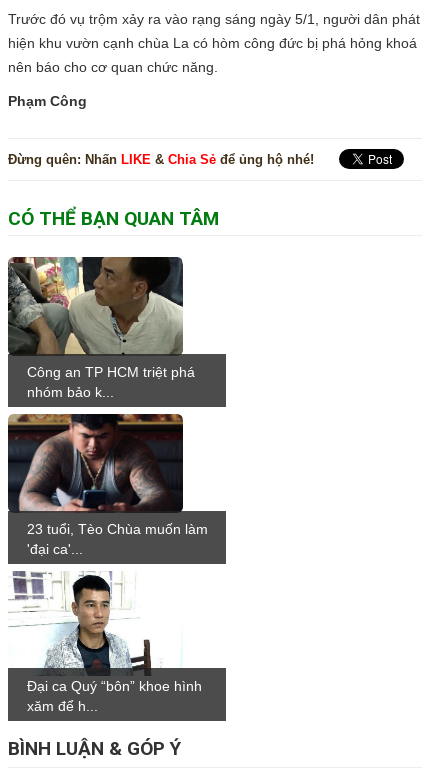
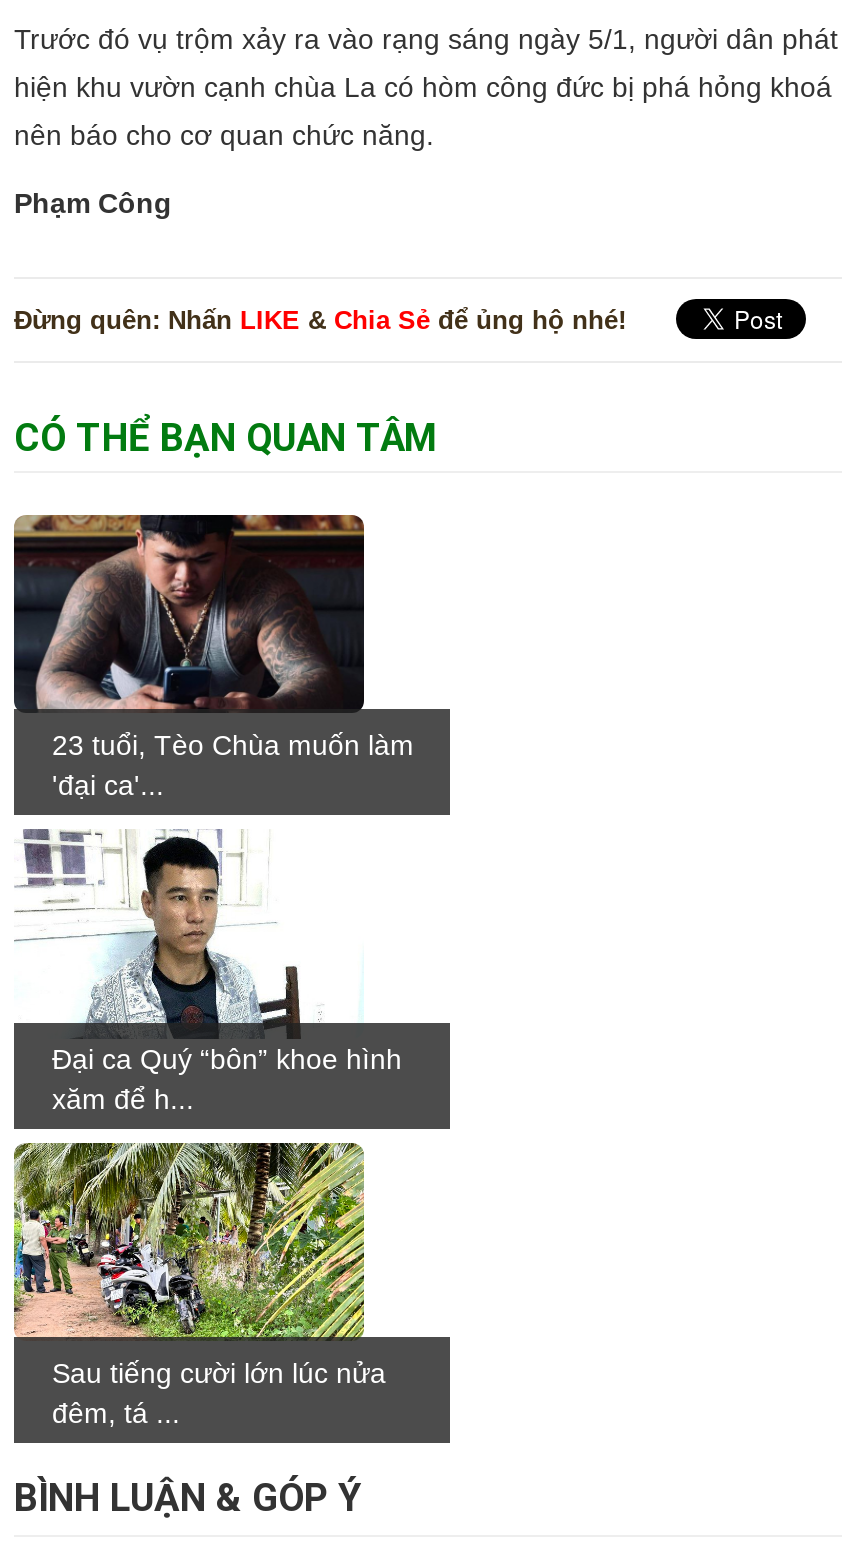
- [image]
- Công an TP HCM triệt phá
- nhóm bảo k...

moved up: [image] | 23 tuổi, Tèo Chùa muốn làm | 'đại ca'... | Đại ca Quý “bôn” khoe hình | xăm để h...

+ [image]
+ Sau tiếng cười lớn lúc nửa
+ đêm, tá ...
